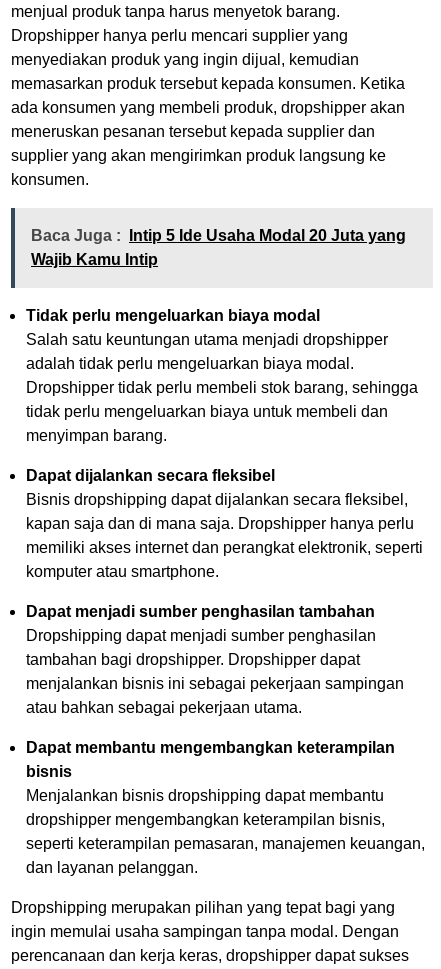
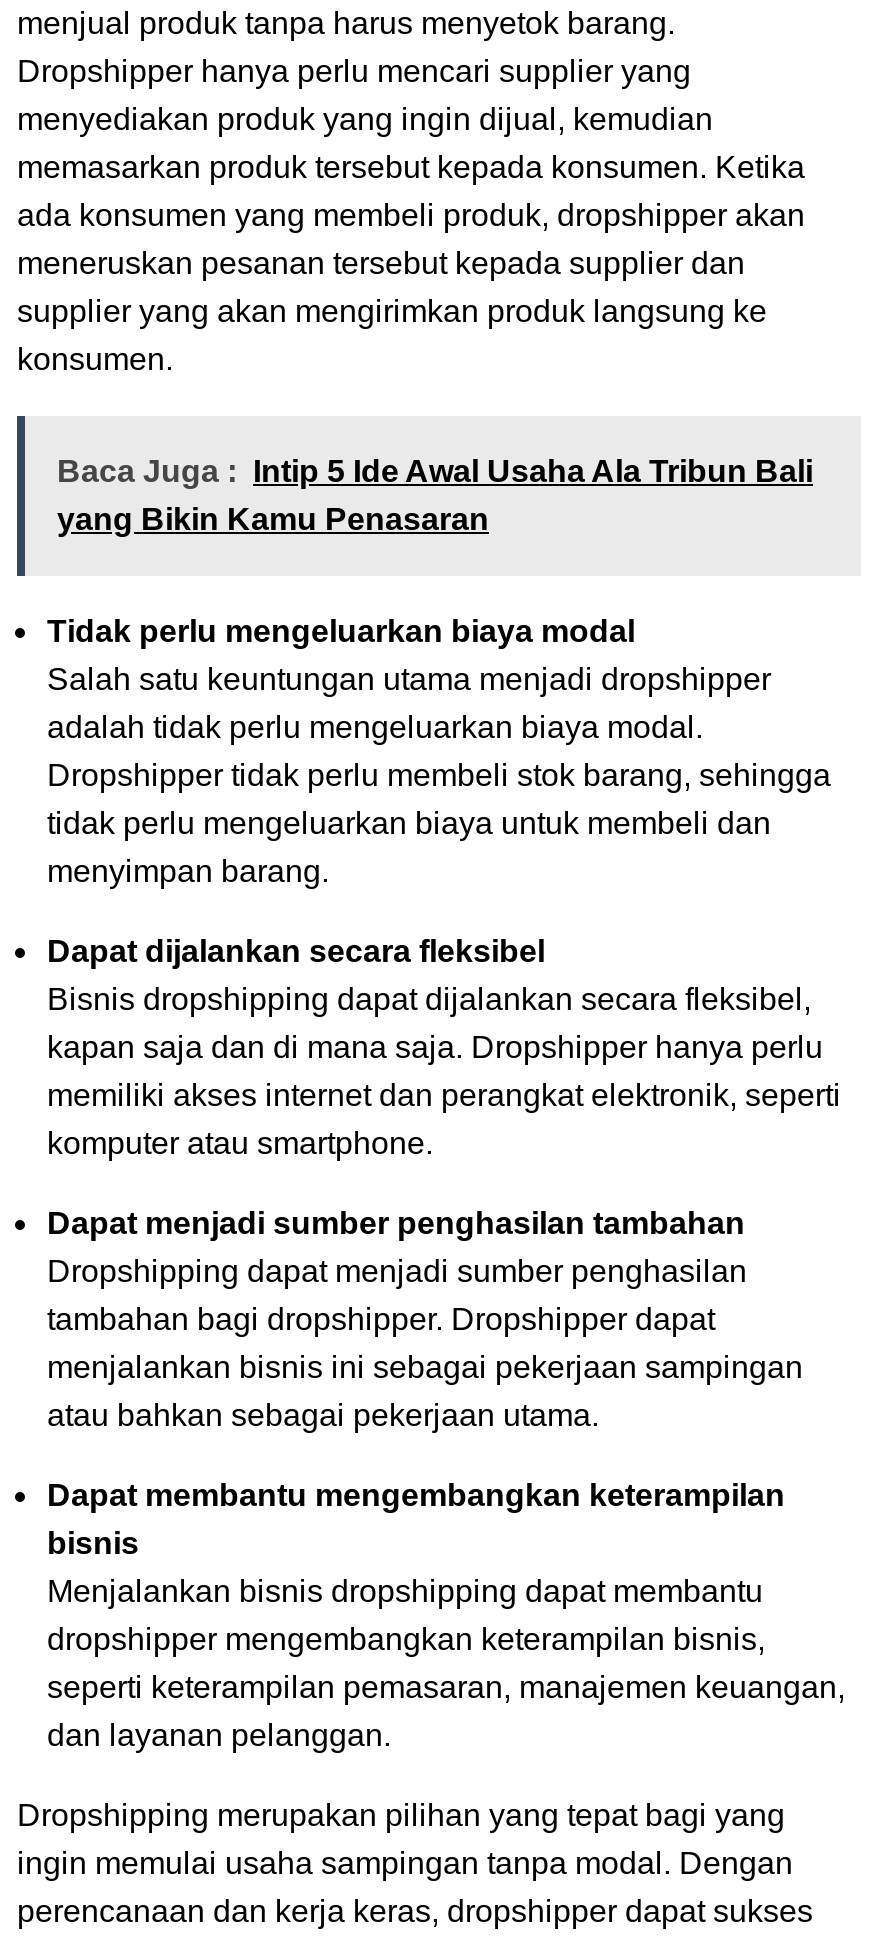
- Baca Juga : Intip 5 Ide Usaha Modal 20 Juta yang
- Wajib Kamu Intip
+ Baca Juga : Intip 5 Ide Awal Usaha Ala Tribun Bali
+ yang Bikin Kamu Penasaran
